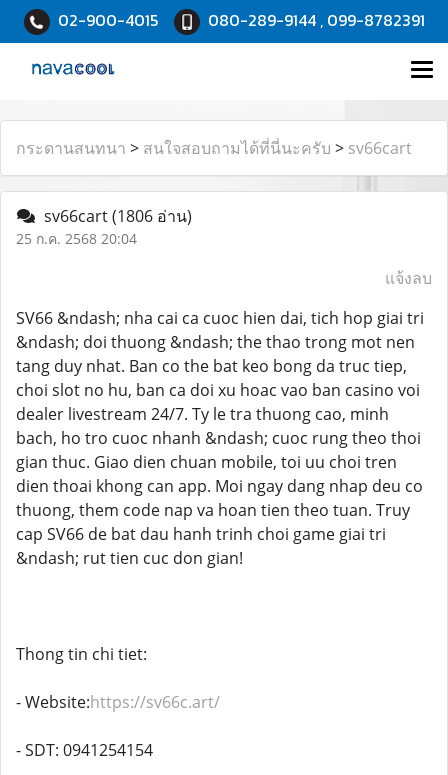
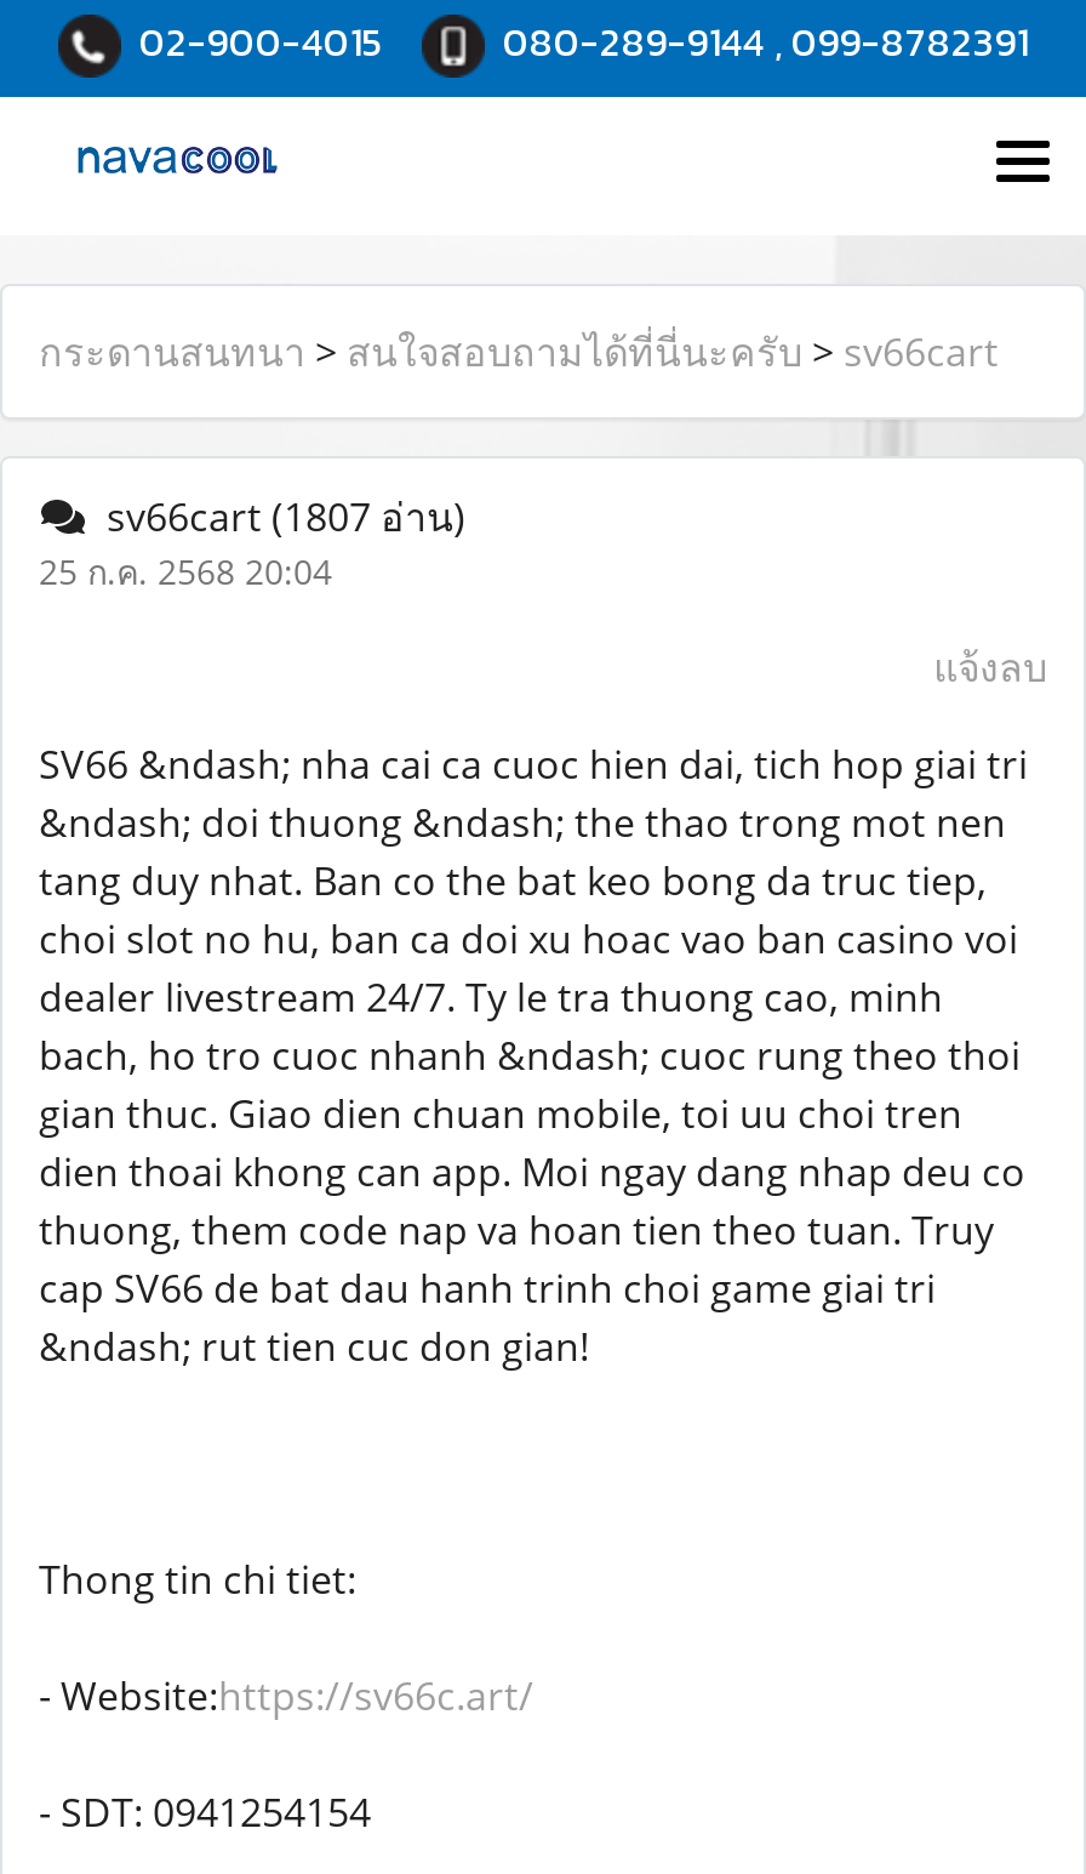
- sv66cart (1806 อ่าน)
+ sv66cart (1807 อ่าน)
